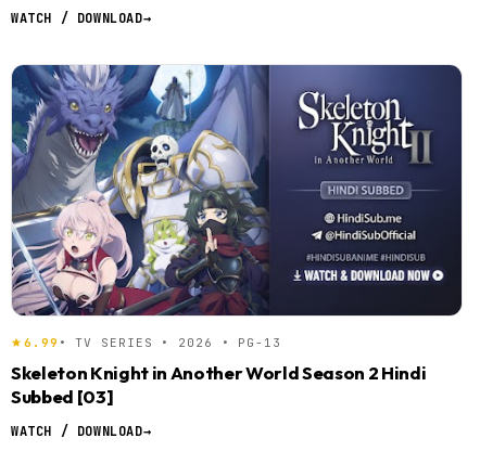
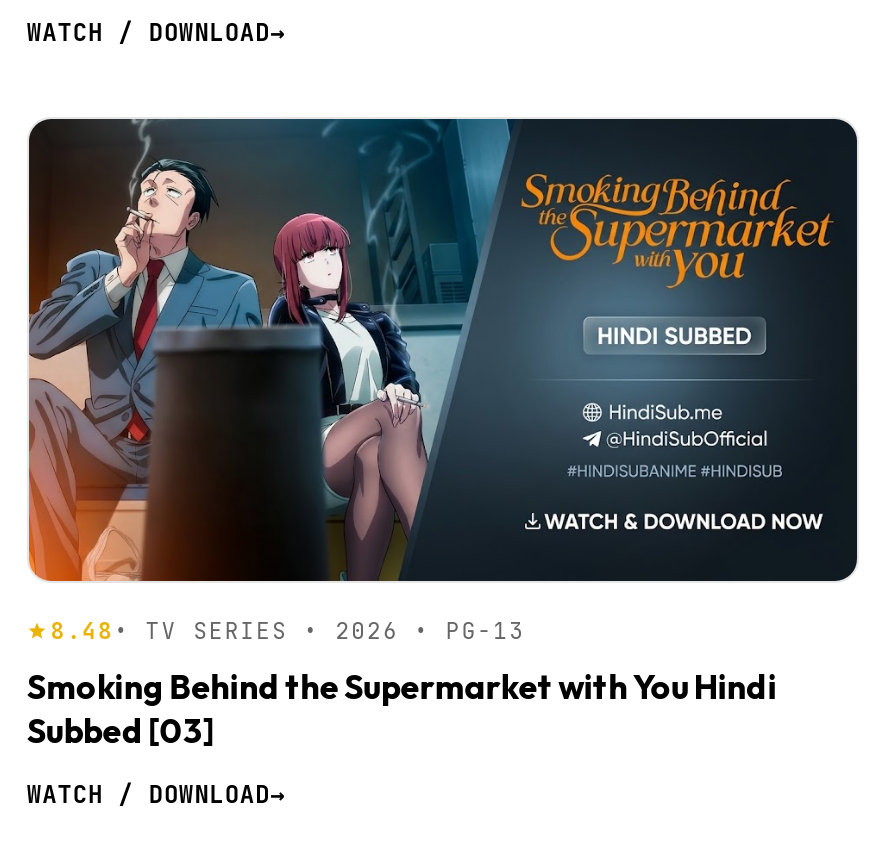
- [image]
- 6.99 • TV SERIES • 2026 • PG-13
+ [image]
+ 8.48 • TV SERIES • 2026 • PG-13

- Skeleton Knight in Another World Season 2 Hindi
+ Smoking Behind the Supermarket with You Hindi
